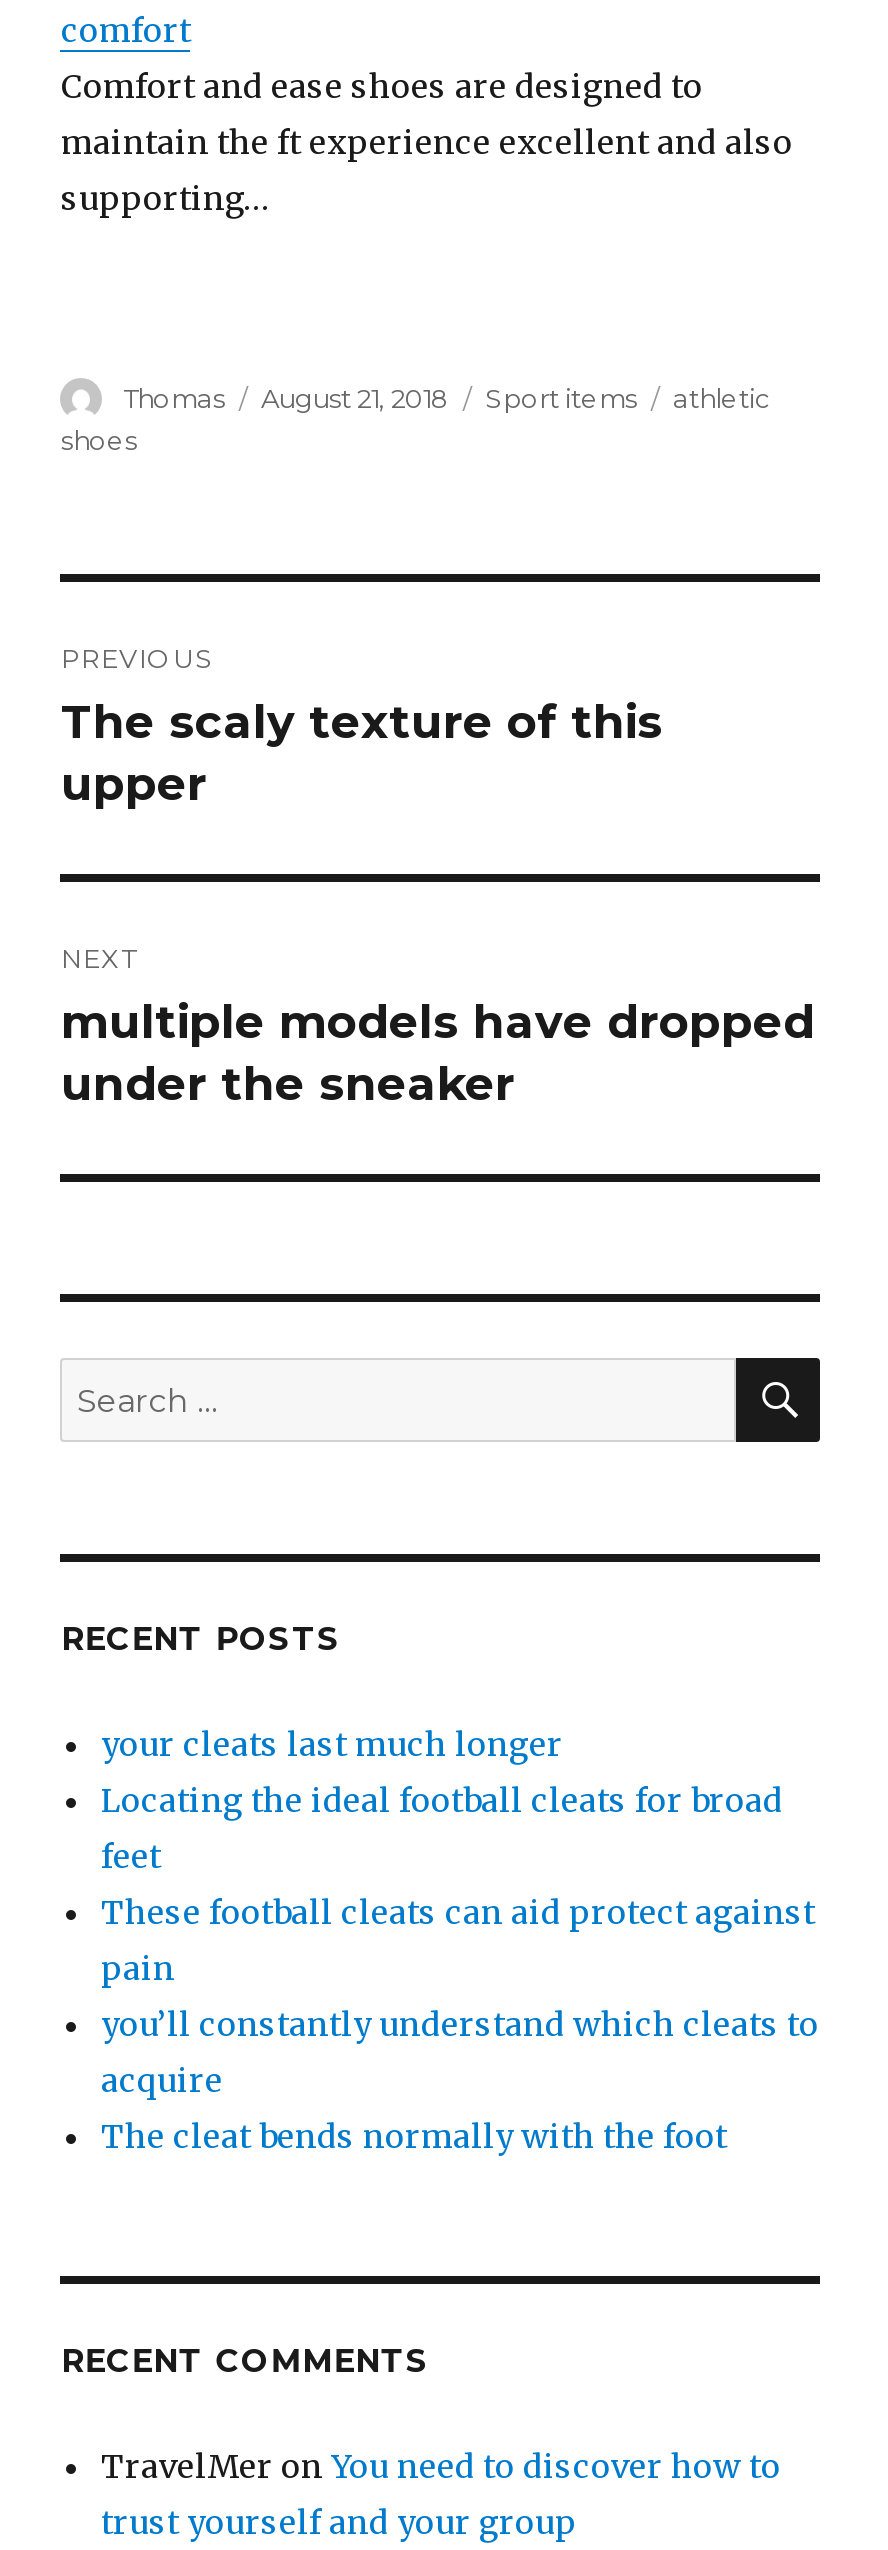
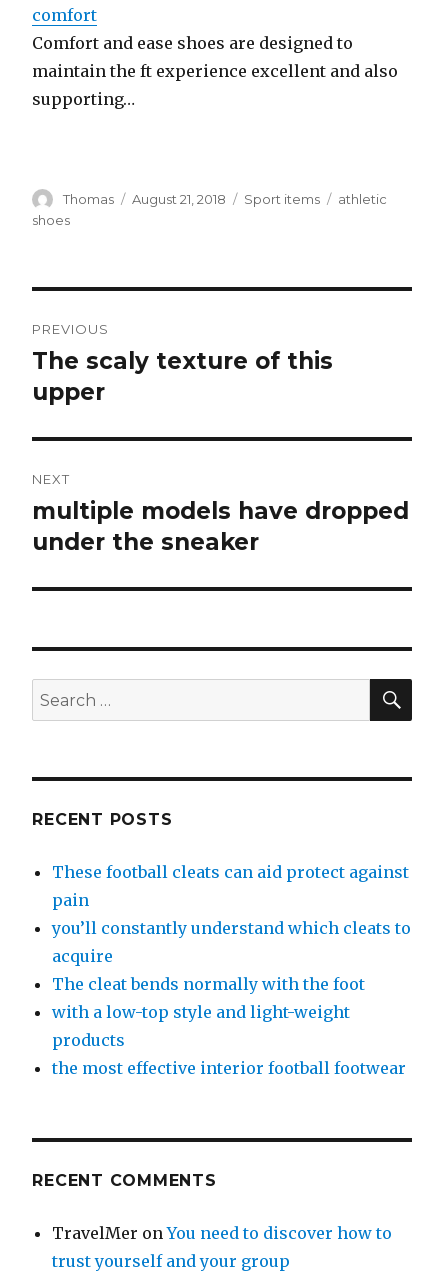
- your cleats last much longer
- Locating the ideal football cleats for broad
- feet

moved up: These football cleats can aid protect against | pain | you’ll constantly understand which cleats to | acquire | The cleat bends normally with the foot

+ with a low-top style and light-weight
+ products
+ the most effective interior football footwear
